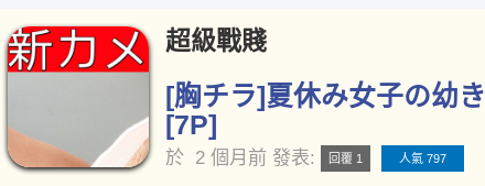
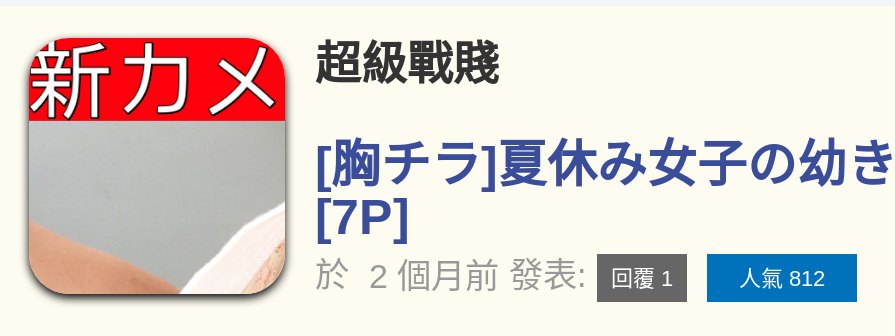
- 人氣 797
+ 人氣 812
